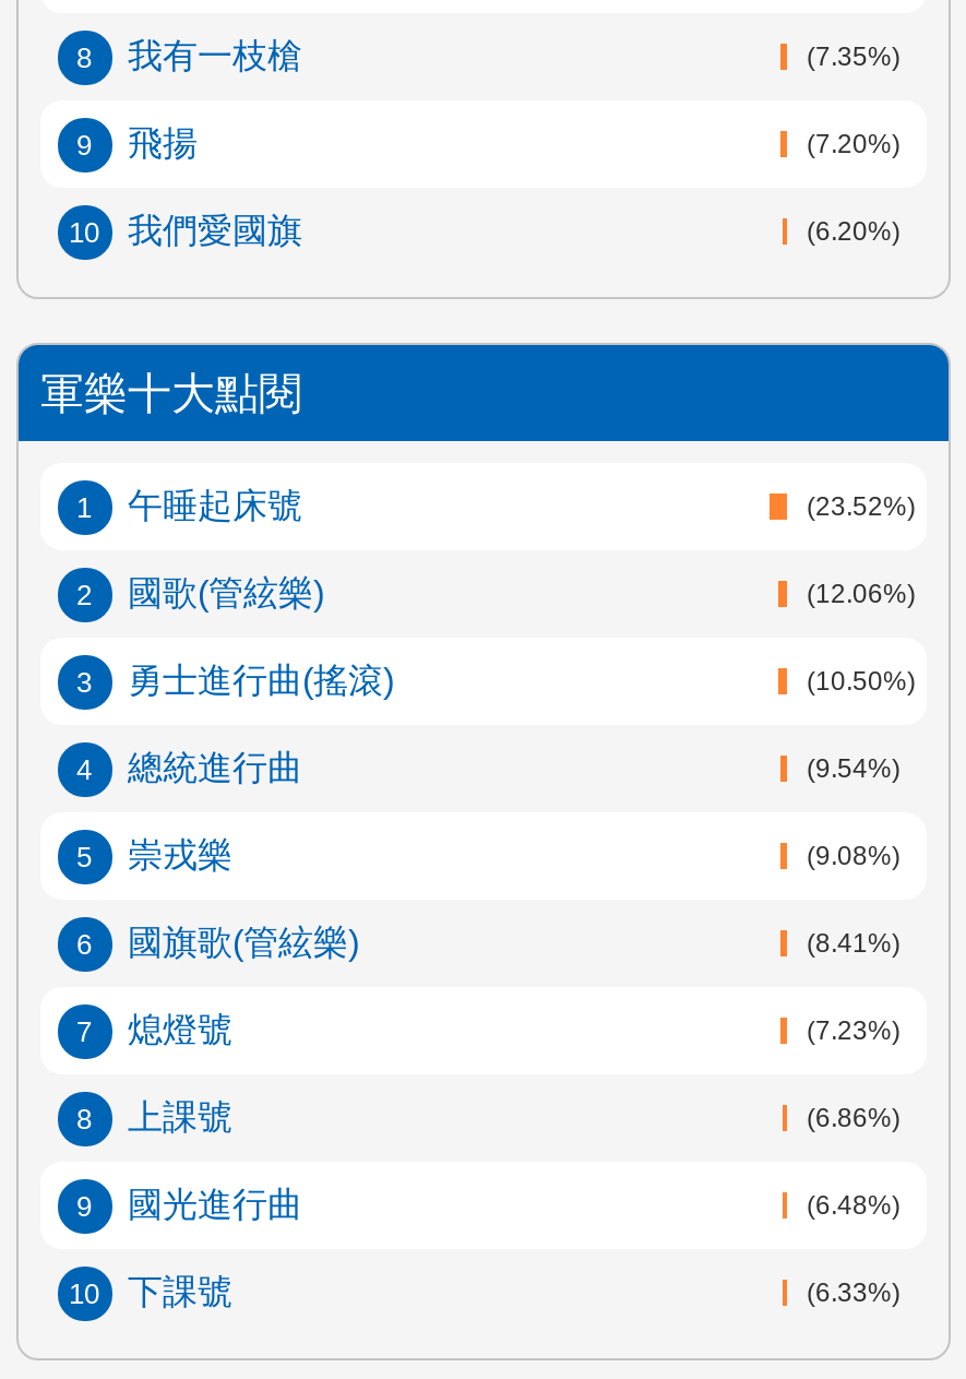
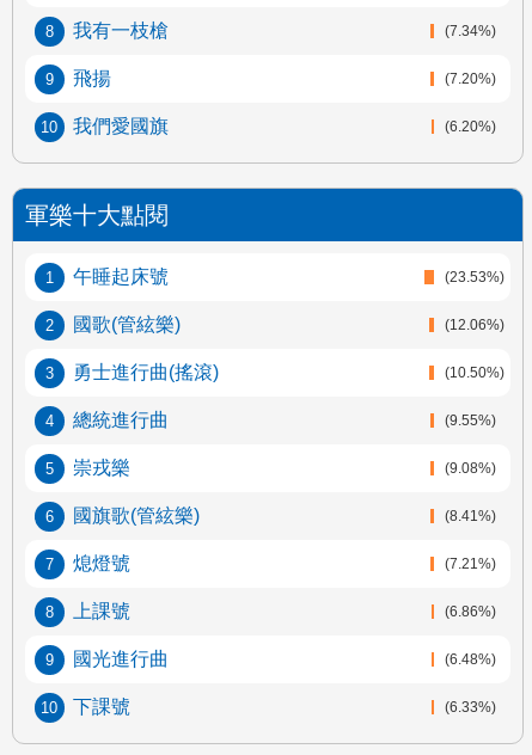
- (7.35%)
+ (7.34%)

- (23.52%)
+ (23.53%)

- (9.54%)
+ (9.55%)

- (7.23%)
+ (7.21%)
